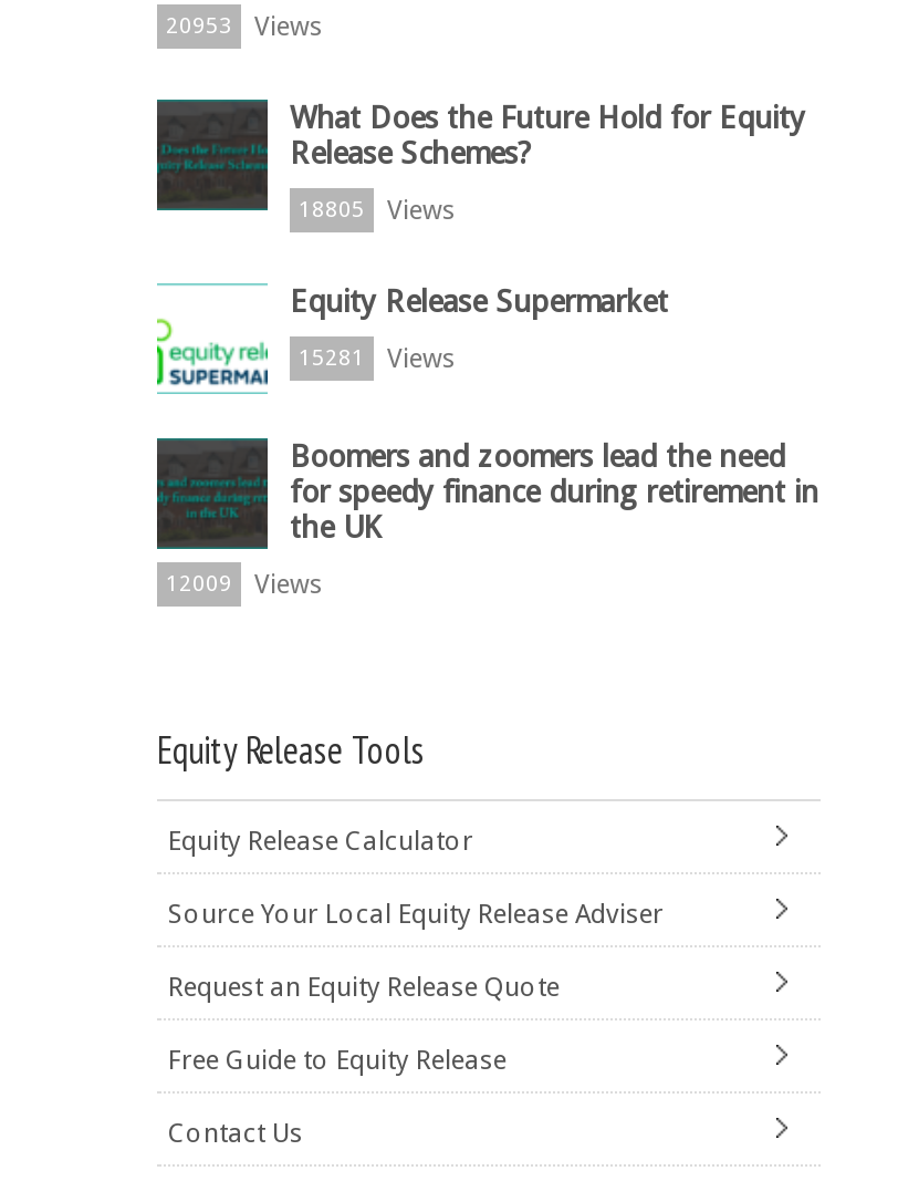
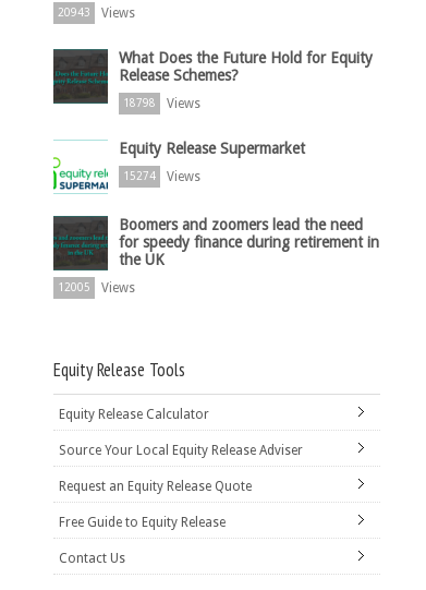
- 20953 Views
+ 20943 Views

- 18805 Views
+ 18798 Views

- 15281 Views
+ 15274 Views

- 12009 Views
+ 12005 Views
